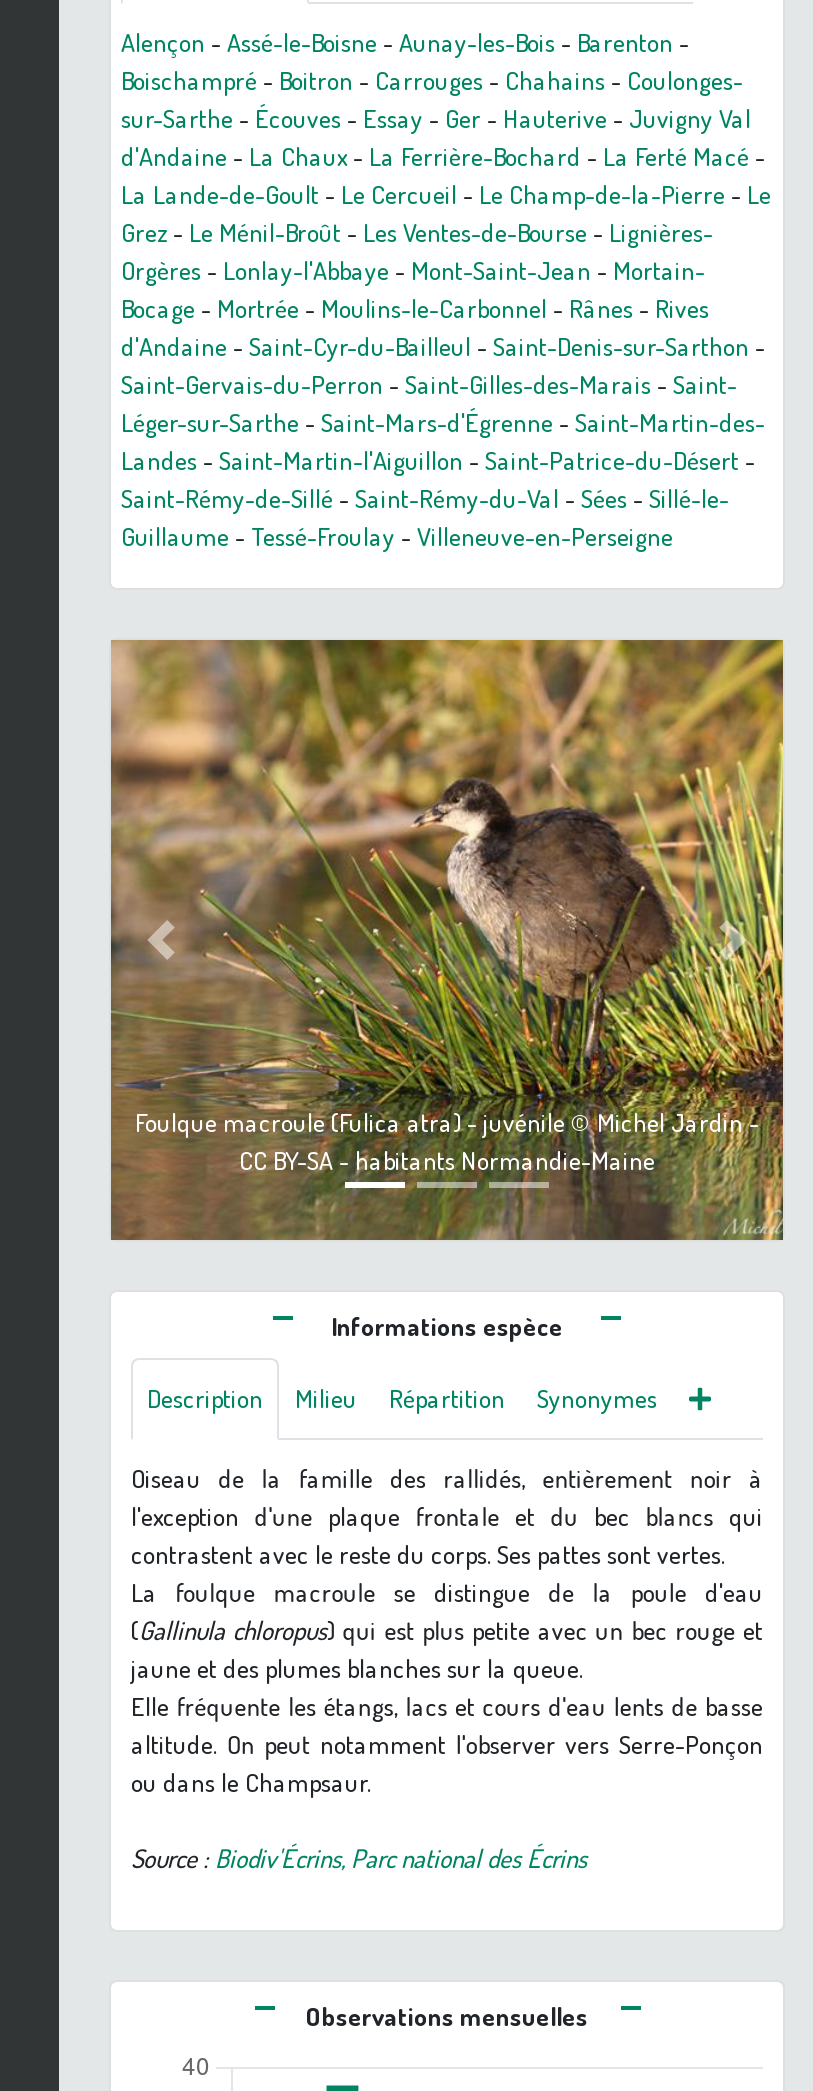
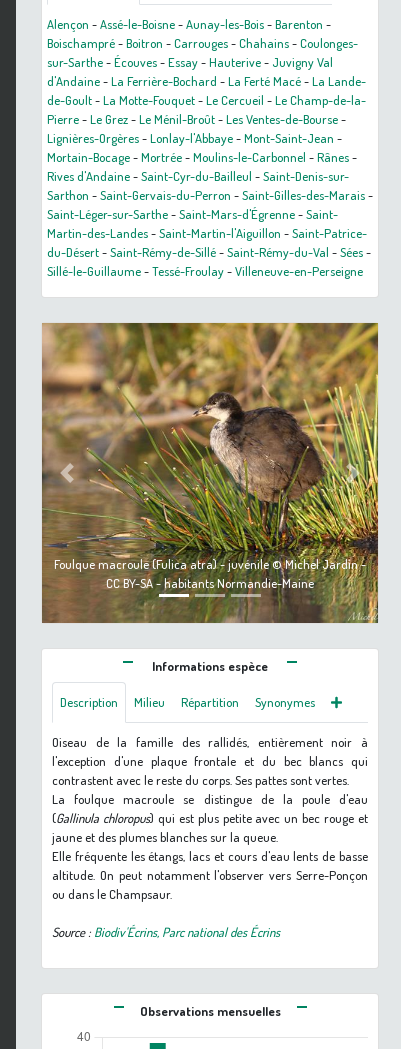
- sur-Sarthe - Écouves - Essay - Ger - Hauterive - Juvigny Val
- d'Andaine - La Chaux - La Ferrière-Bochard - La Ferté Macé -
- La Lande-de-Goult - Le Cercueil - Le Champ-de-la-Pierre - Le
- Grez - Le Ménil-Broût - Les Ventes-de-Bourse - Lignières-
- Orgères - Lonlay-l'Abbaye - Mont-Saint-Jean - Mortain-
- Bocage - Mortrée - Moulins-le-Carbonnel - Rânes - Rives
- d'Andaine - Saint-Cyr-du-Bailleul - Saint-Denis-sur-Sarthon -
- Saint-Gervais-du-Perron - Saint-Gilles-des-Marais - Saint-
- Léger-sur-Sarthe - Saint-Mars-d'Égrenne - Saint-Martin-des-
- Landes - Saint-Martin-l'Aiguillon - Saint-Patrice-du-Désert -
- Saint-Rémy-de-Sillé - Saint-Rémy-du-Val - Sées - Sillé-le-
- Guillaume - Tessé-Froulay - Villeneuve-en-Perseigne
+ sur-Sarthe - Écouves - Essay - Hauterive - Juvigny Val
+ d'Andaine - La Ferrière-Bochard - La Ferté Macé - La Lande-
+ de-Goult - La Motte-Fouquet - Le Cercueil - Le Champ-de-la-
+ Pierre - Le Grez - Le Ménil-Broût - Les Ventes-de-Bourse -
+ Lignières-Orgères - Lonlay-l'Abbaye - Mont-Saint-Jean -
+ Mortain-Bocage - Mortrée - Moulins-le-Carbonnel - Rânes -
+ Rives d'Andaine - Saint-Cyr-du-Bailleul - Saint-Denis-sur-
+ Sarthon - Saint-Gervais-du-Perron - Saint-Gilles-des-Marais -
+ Saint-Léger-sur-Sarthe - Saint-Mars-d'Égrenne - Saint-
+ Martin-des-Landes - Saint-Martin-l'Aiguillon - Saint-Patrice-
+ du-Désert - Saint-Rémy-de-Sillé - Saint-Rémy-du-Val - Sées -
+ Sillé-le-Guillaume - Tessé-Froulay - Villeneuve-en-Perseigne
